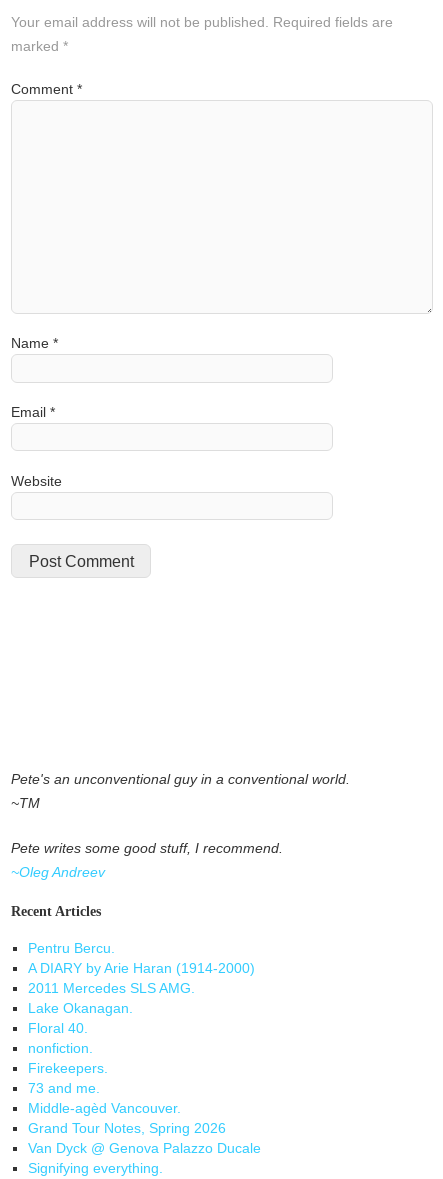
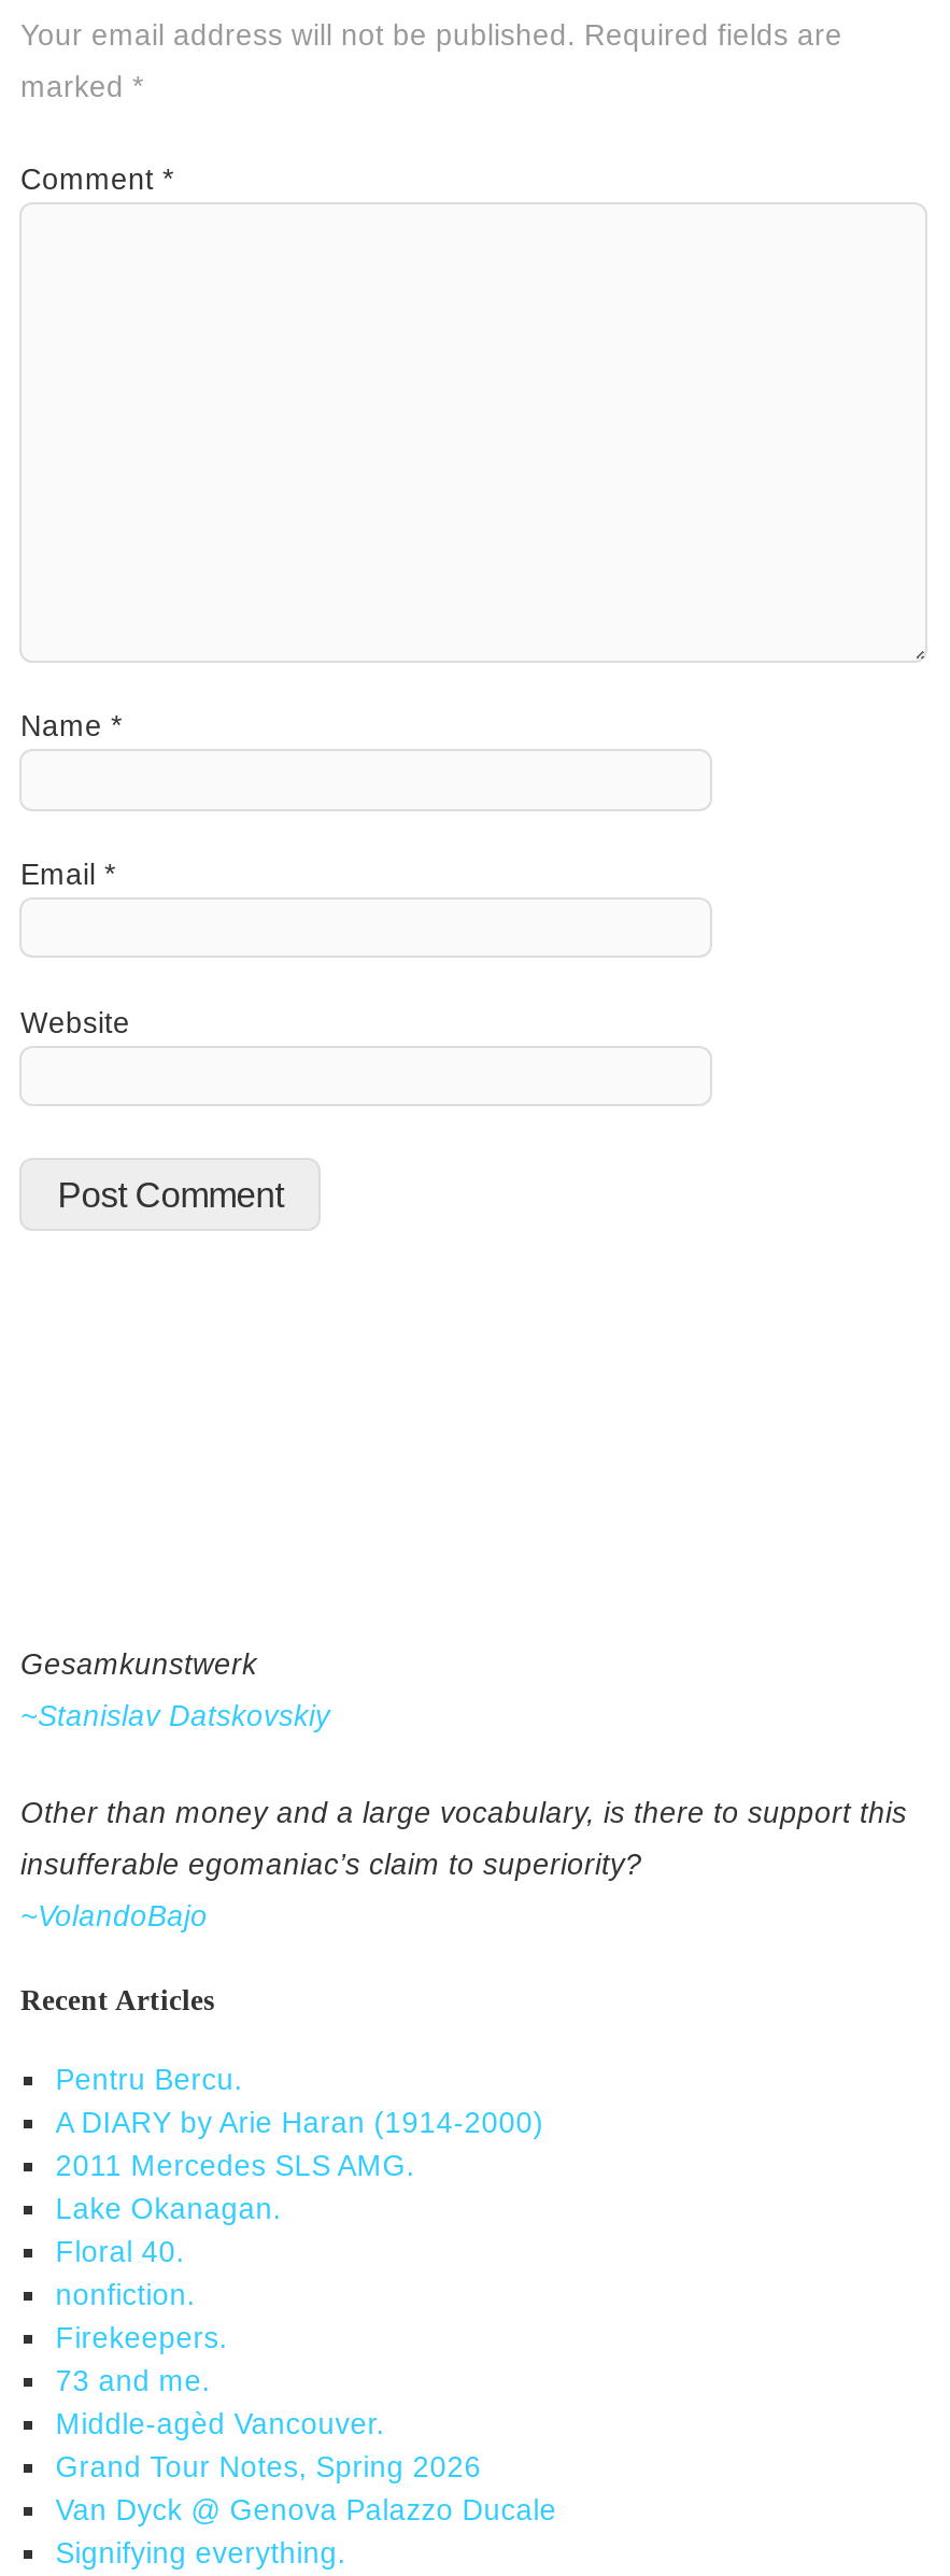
- Pete's an unconventional guy in a conventional world.
- ~TM
- Pete writes some good stuff, I recommend.
- ~Oleg Andreev
+ Gesamkunstwerk
+ ~Stanislav Datskovskiy
+ Other than money and a large vocabulary, is there to support this
+ insufferable egomaniac’s claim to superiority?
+ ~VolandoBajo
